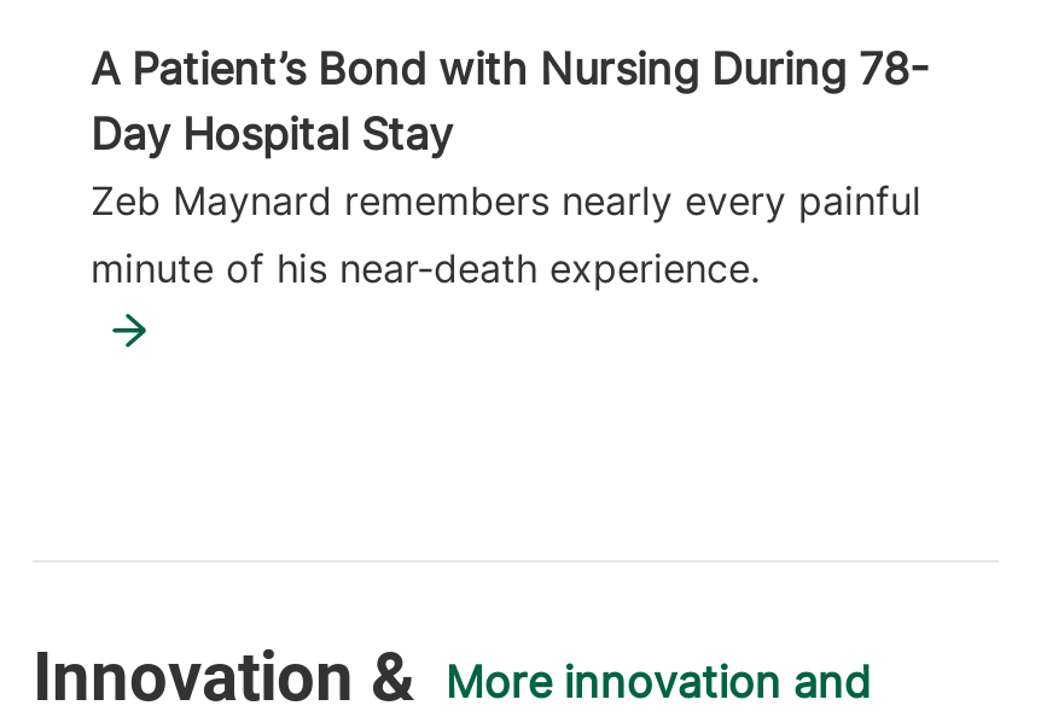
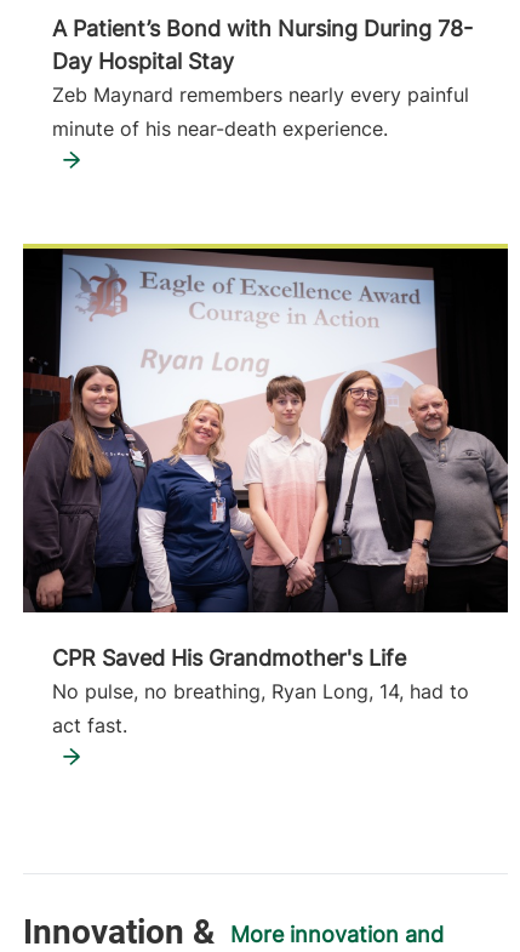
+ [image]
+ CPR Saved His Grandmother's Life
+ No pulse, no breathing, Ryan Long, 14, had to
+ act fast.
